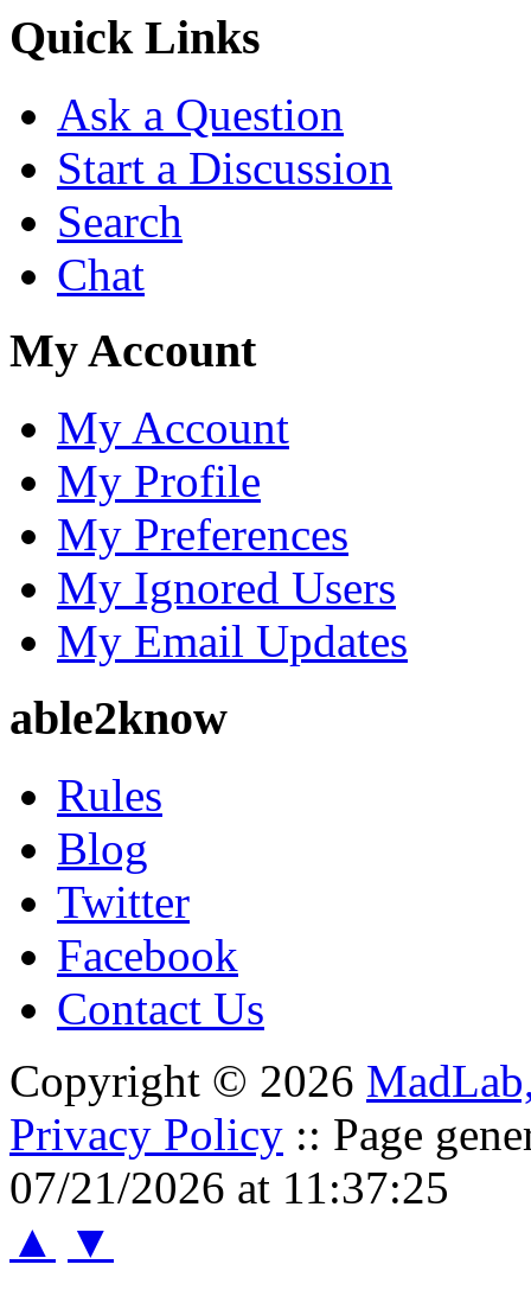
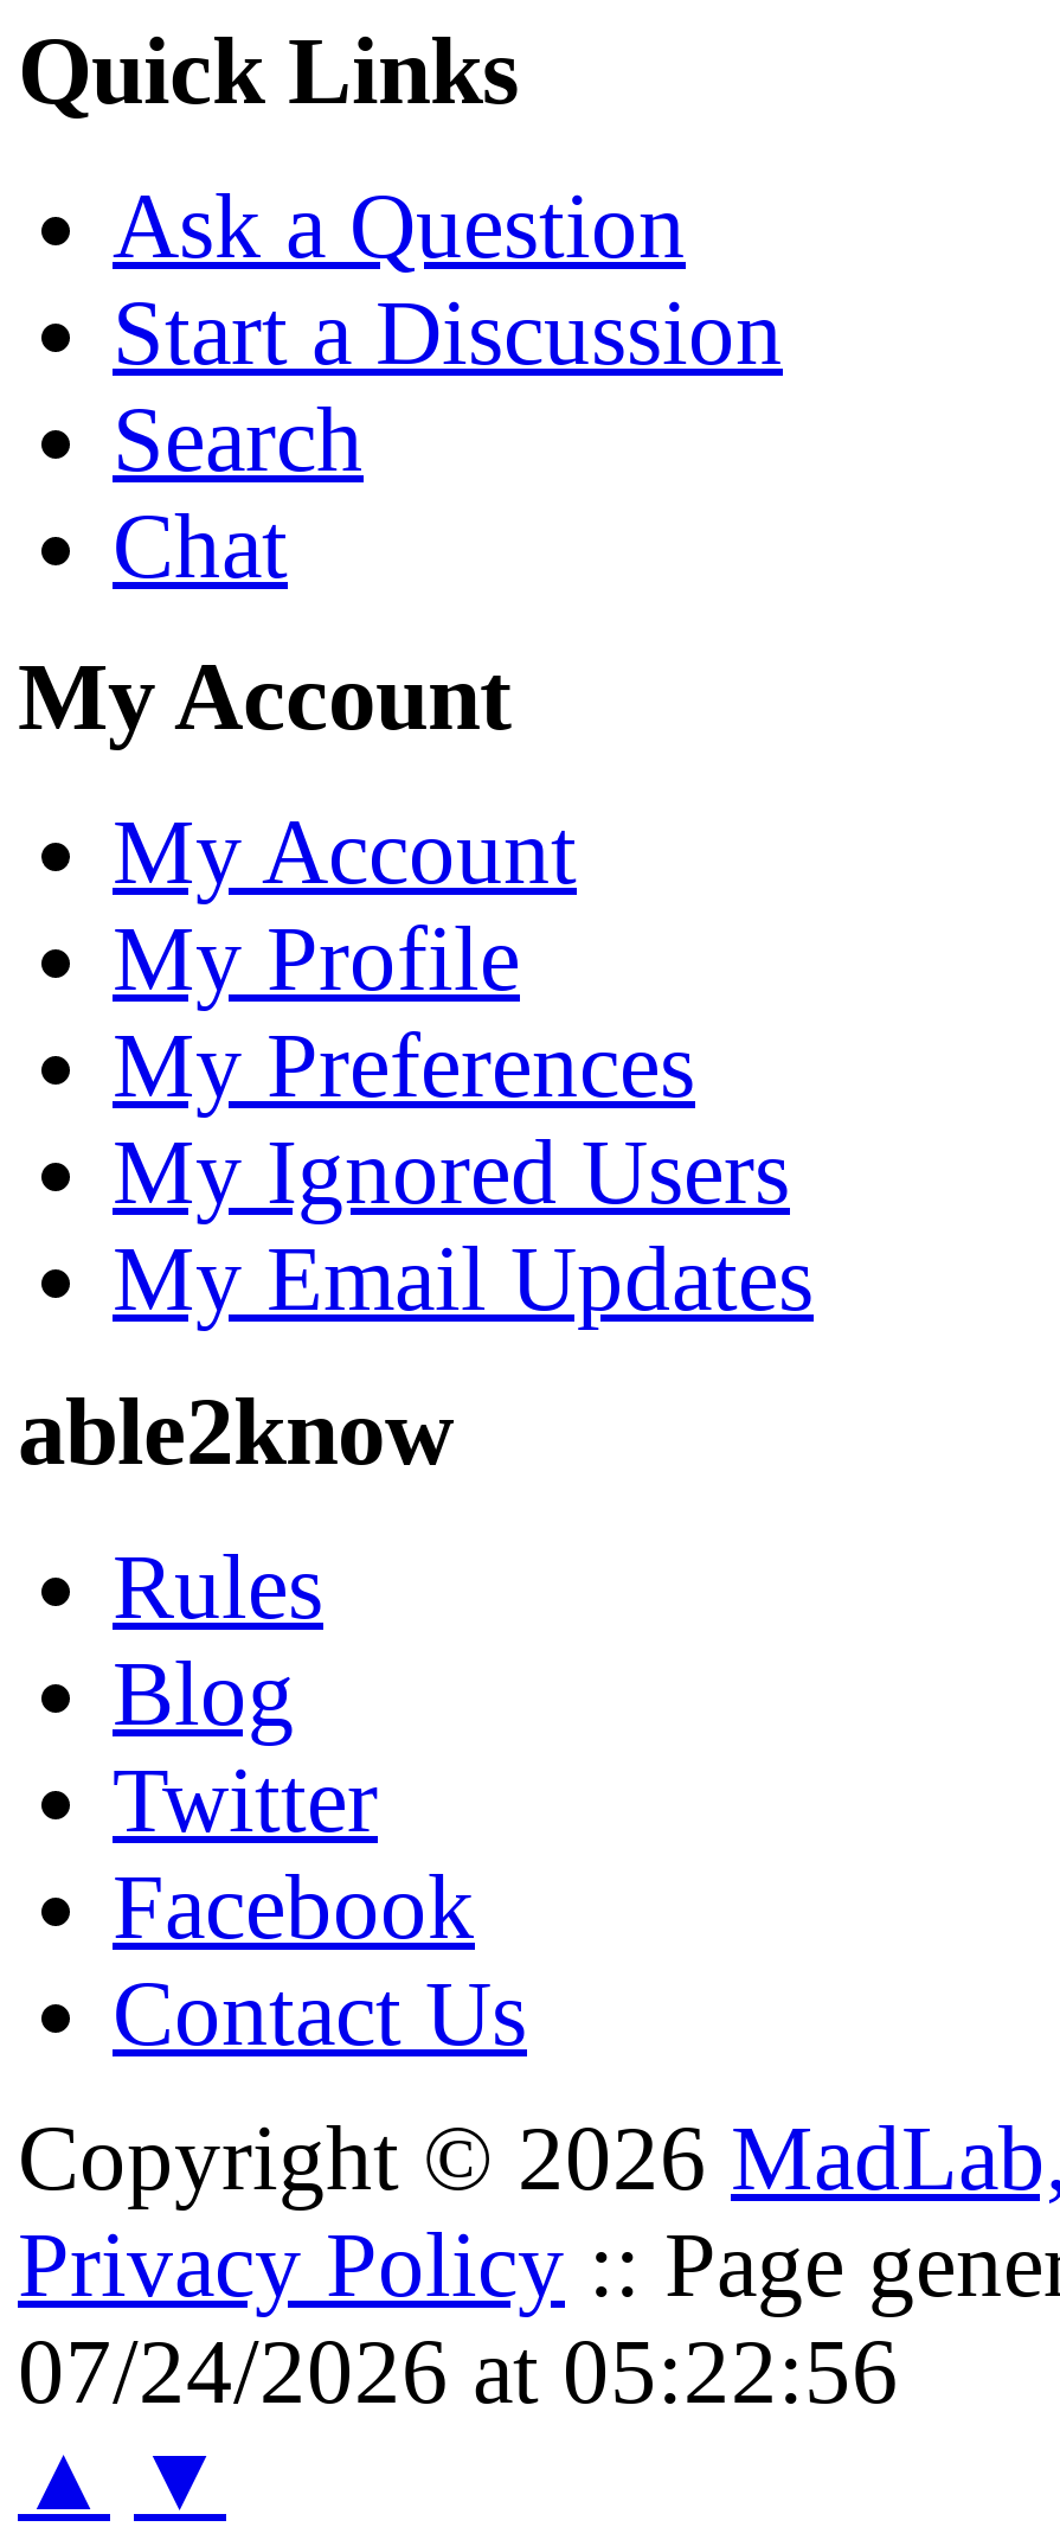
- 07/21/2026 at 11:37:25
+ 07/24/2026 at 05:22:56
